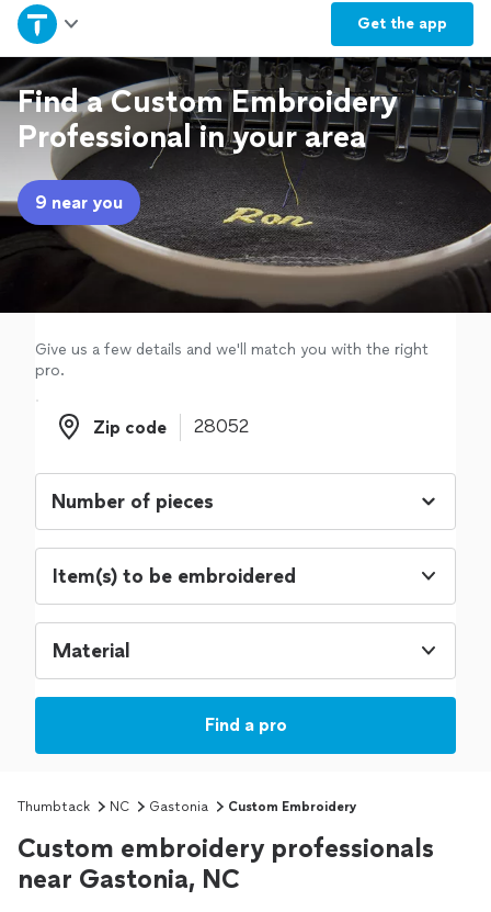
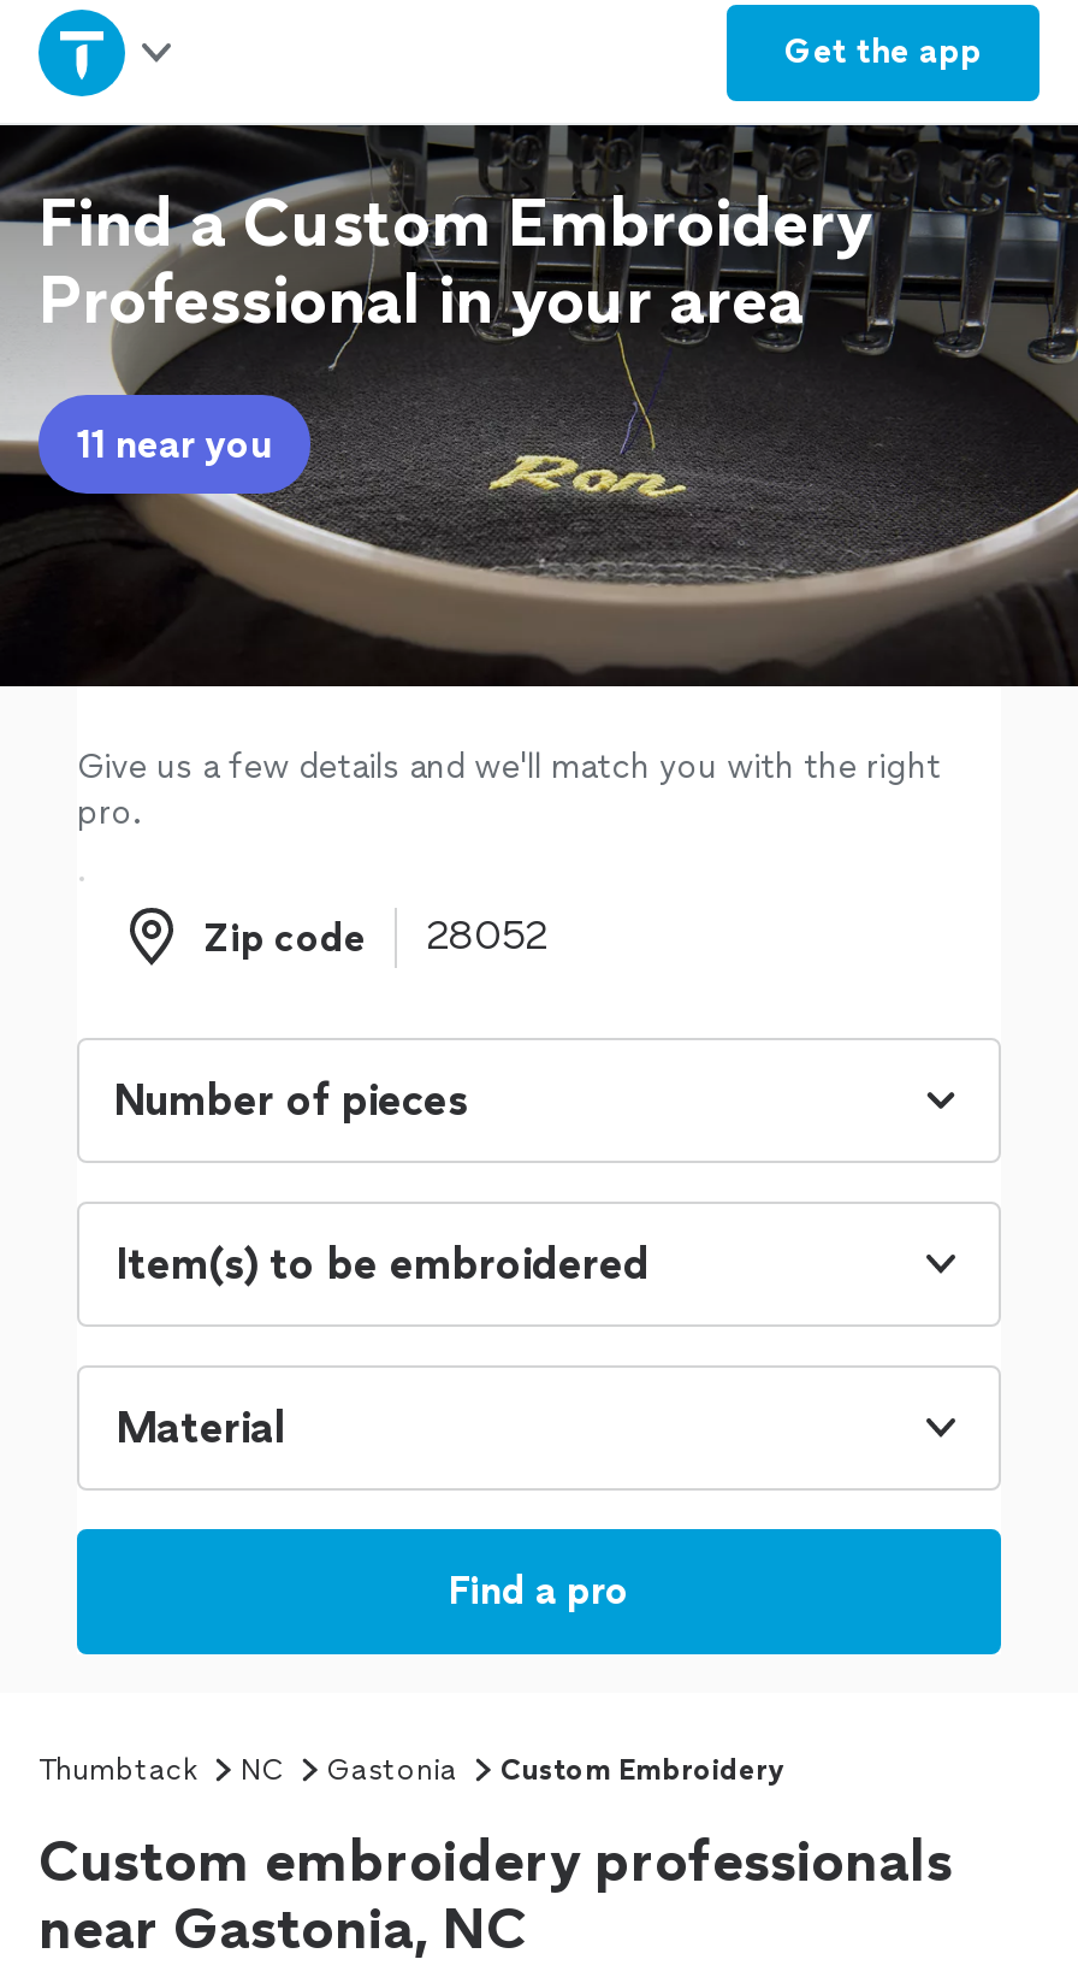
- 9 near you
+ 11 near you
